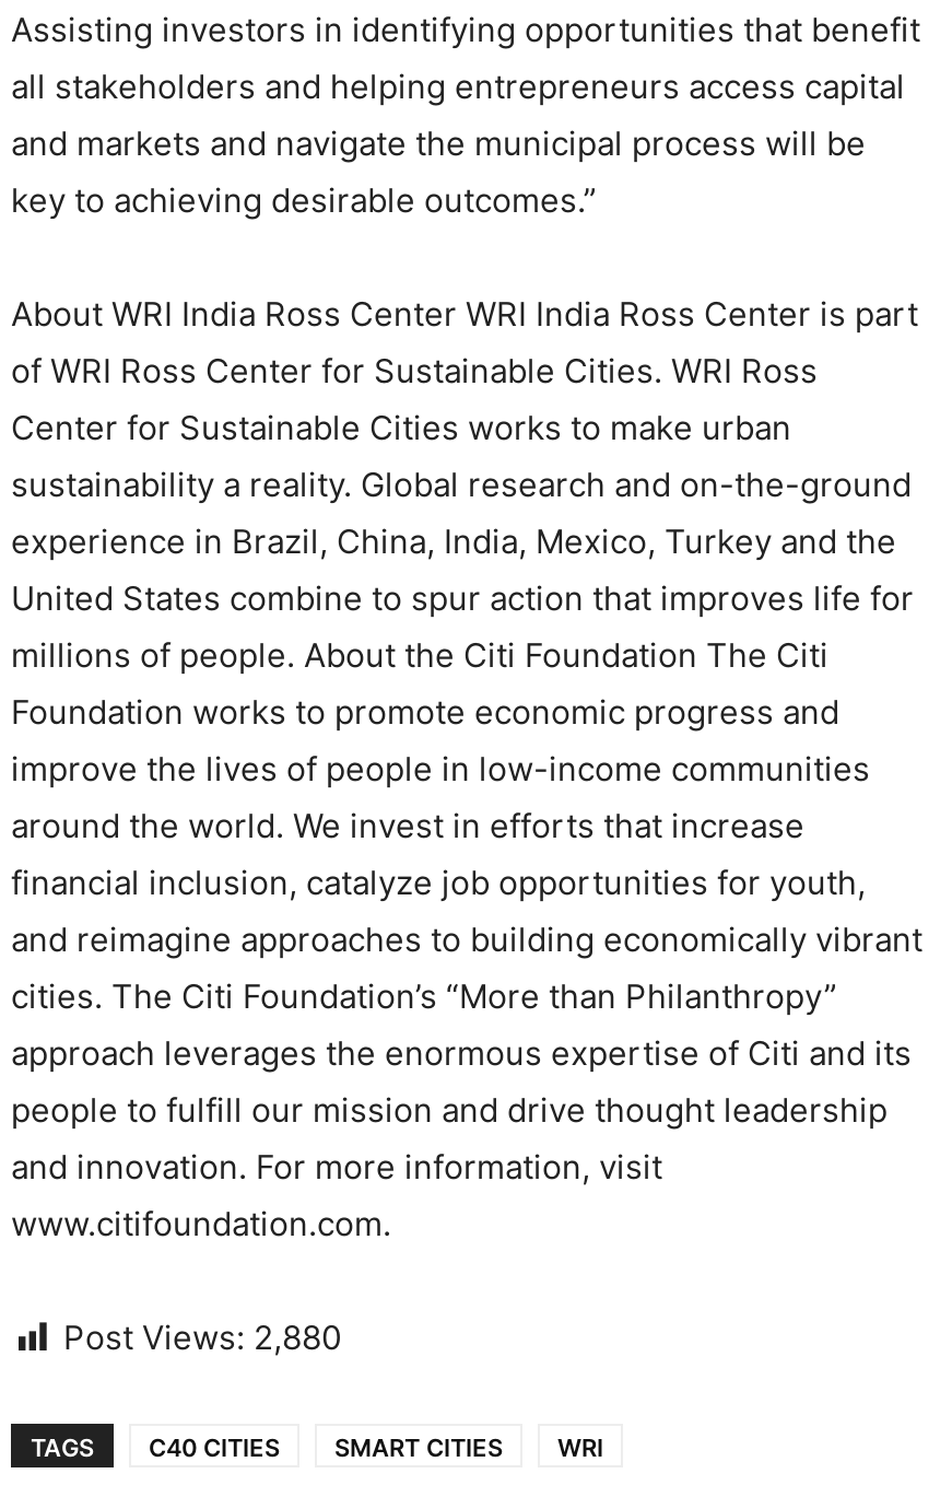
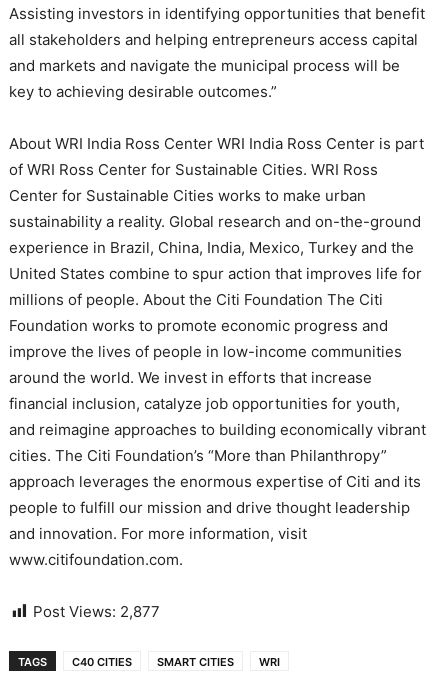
- Post Views: 2,880
+ Post Views: 2,877
